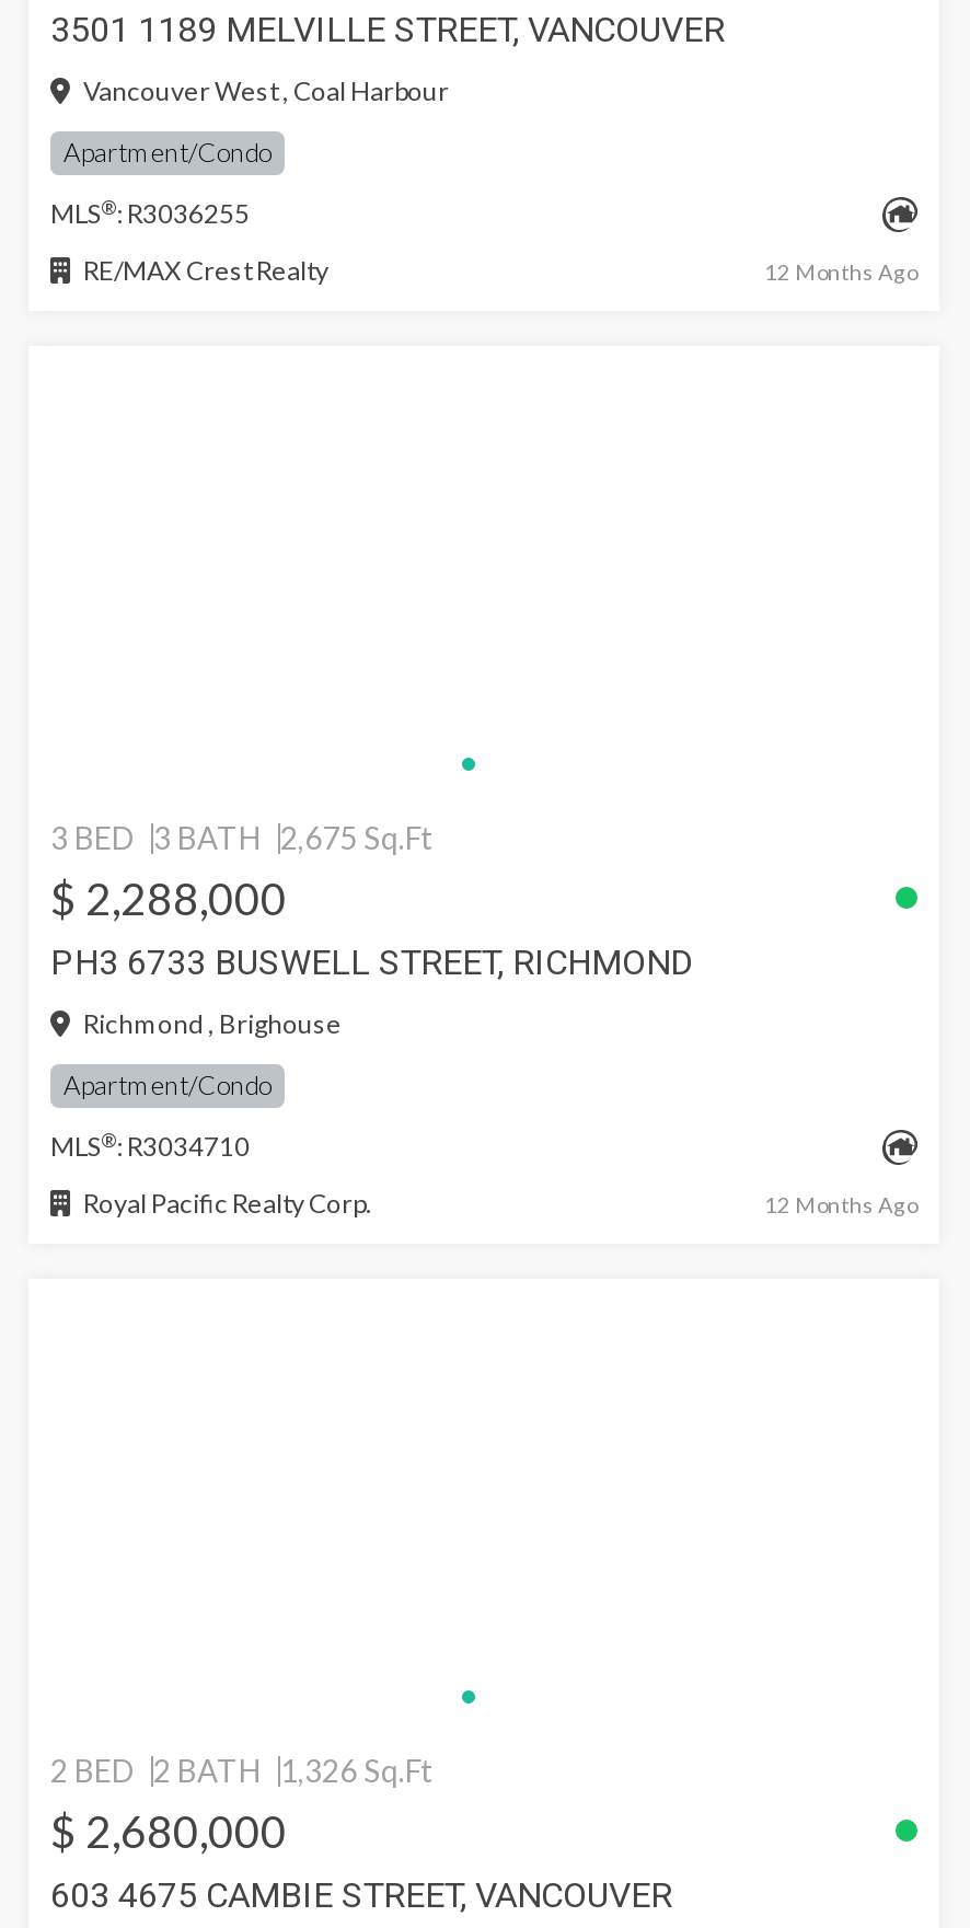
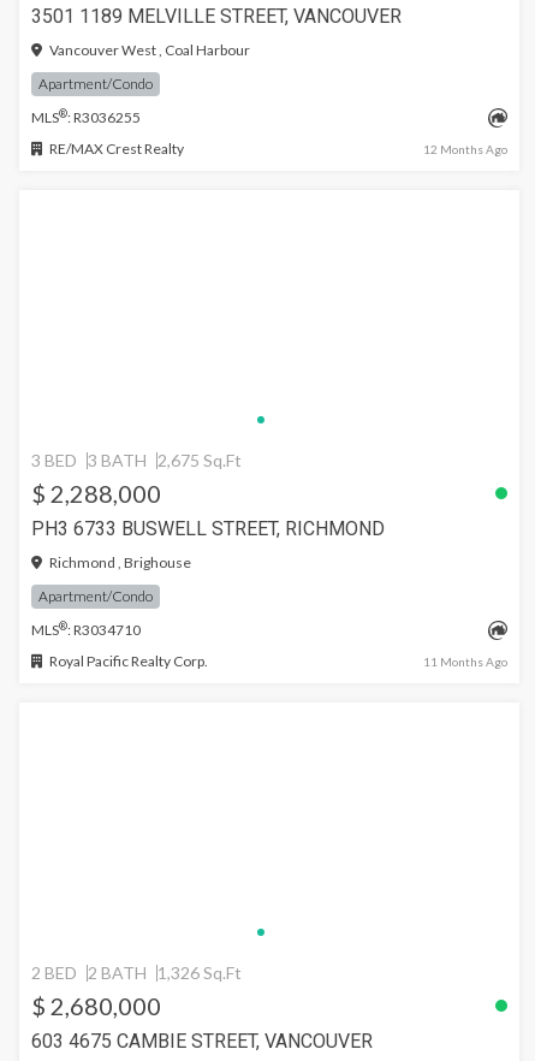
- 12 Months Ago
+ 11 Months Ago
